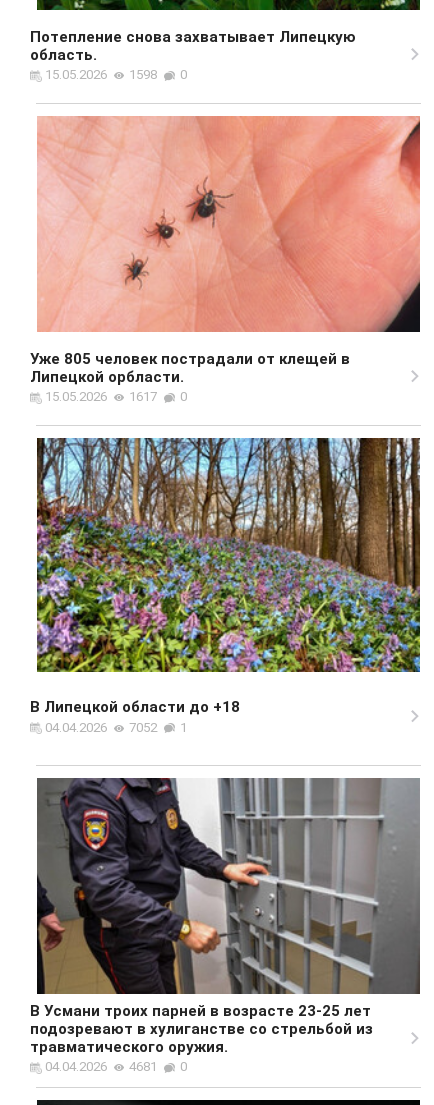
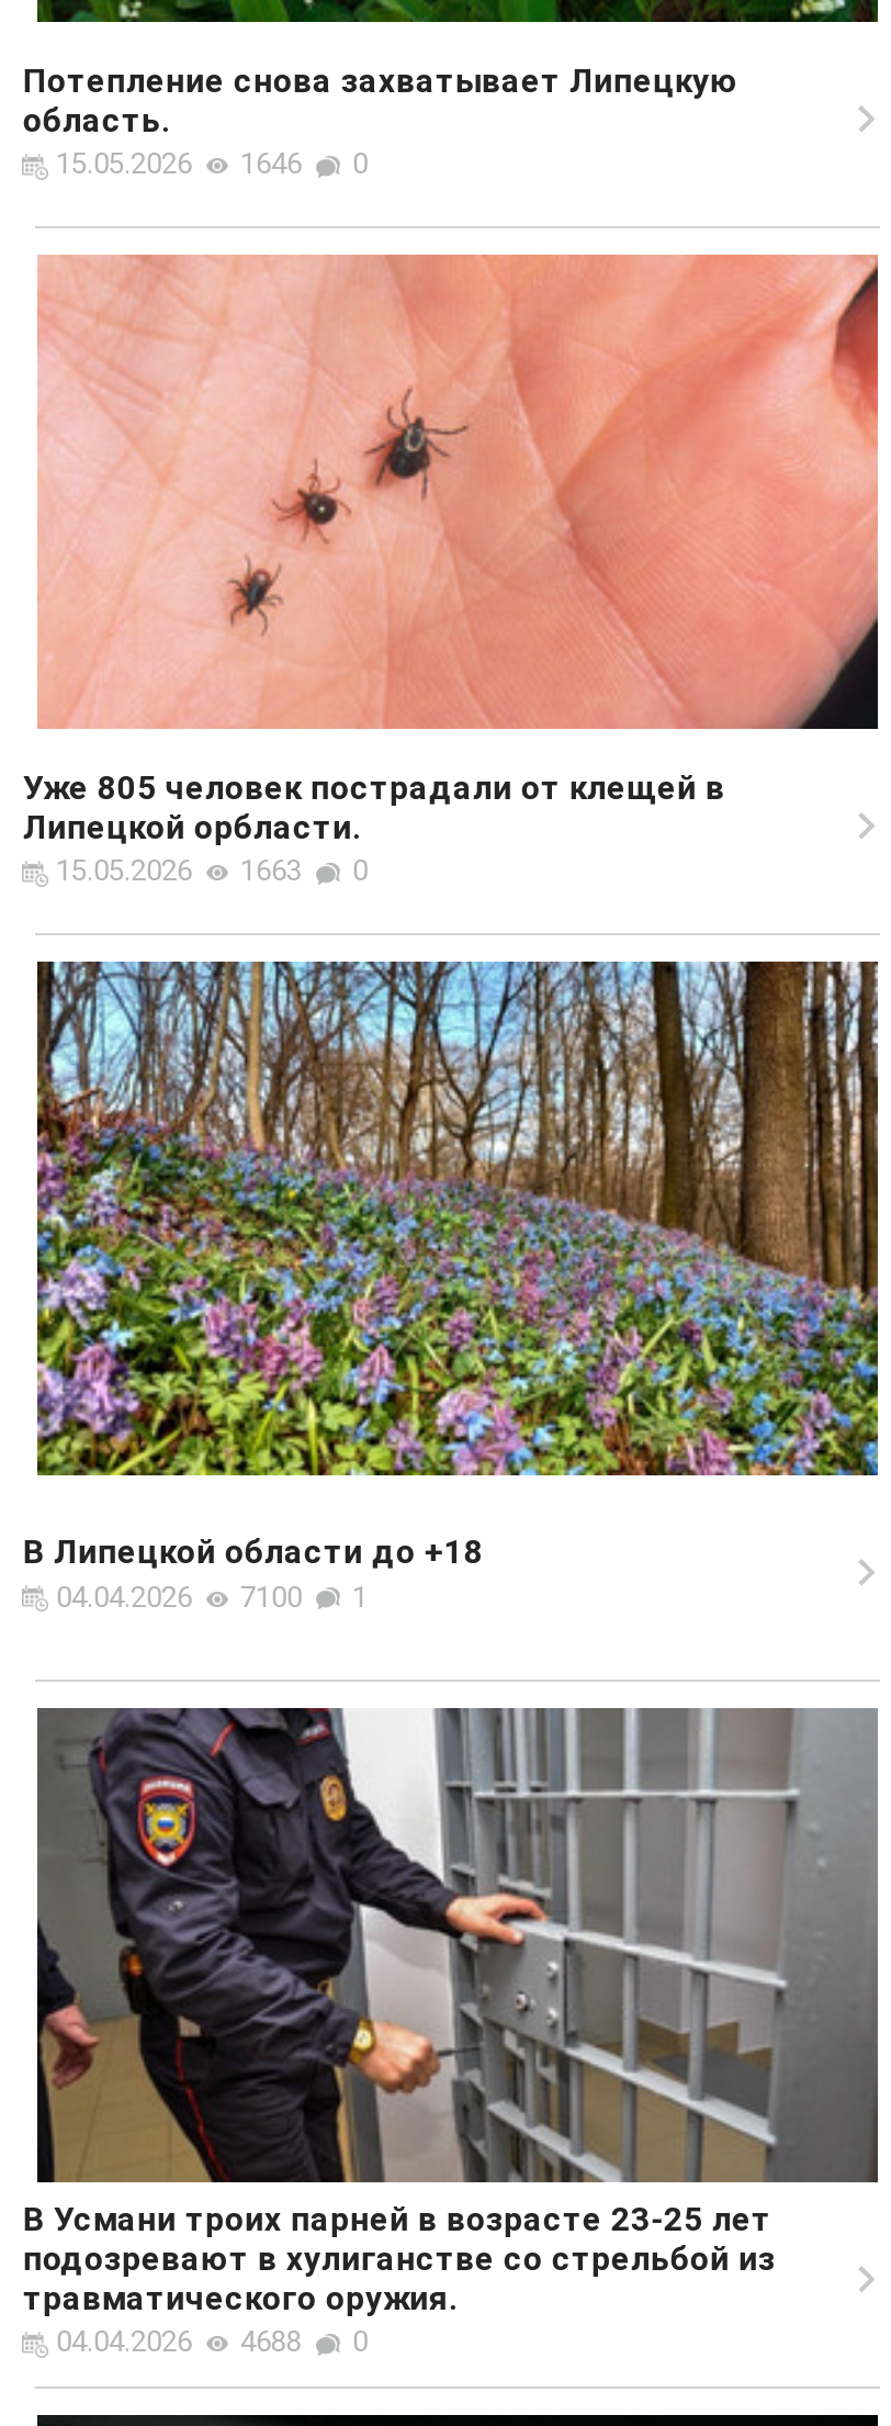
- 15.05.2026 1598 0
+ 15.05.2026 1646 0

- 15.05.2026 1617 0
+ 15.05.2026 1663 0

- 04.04.2026 7052 1
+ 04.04.2026 7100 1

- 04.04.2026 4681 0
+ 04.04.2026 4688 0
